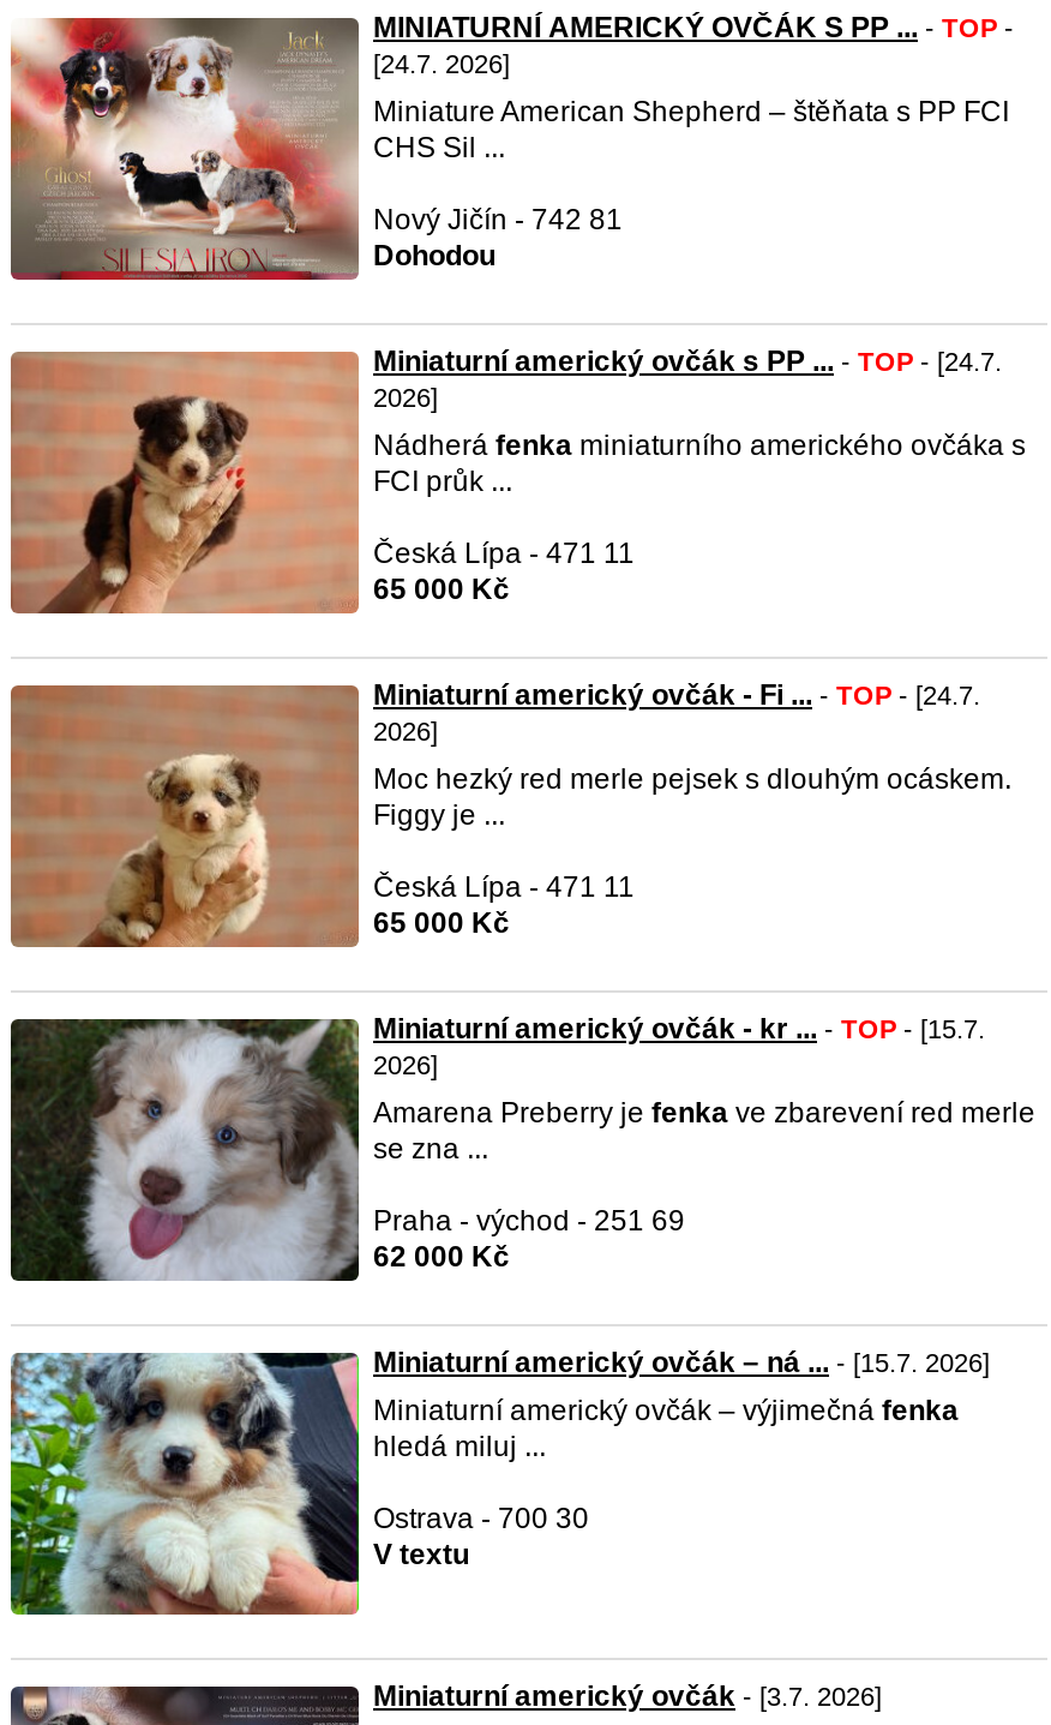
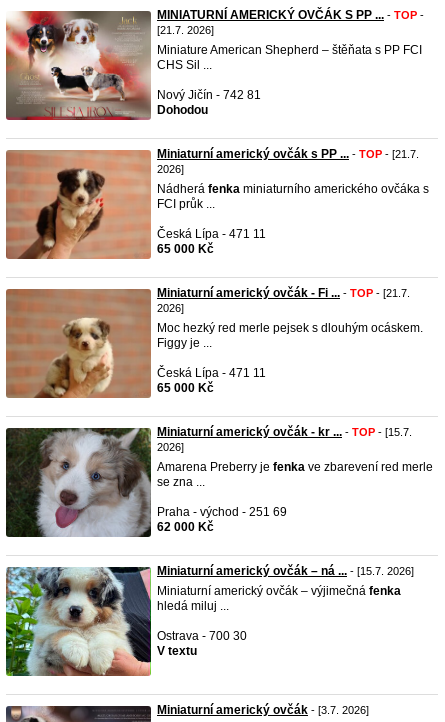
- [24.7. 2026]
+ [21.7. 2026]

- Miniaturní americký ovčák s PP ... - TOP - [24.7.
+ Miniaturní americký ovčák s PP ... - TOP - [21.7.

- Miniaturní americký ovčák - Fi ... - TOP - [24.7.
+ Miniaturní americký ovčák - Fi ... - TOP - [21.7.
